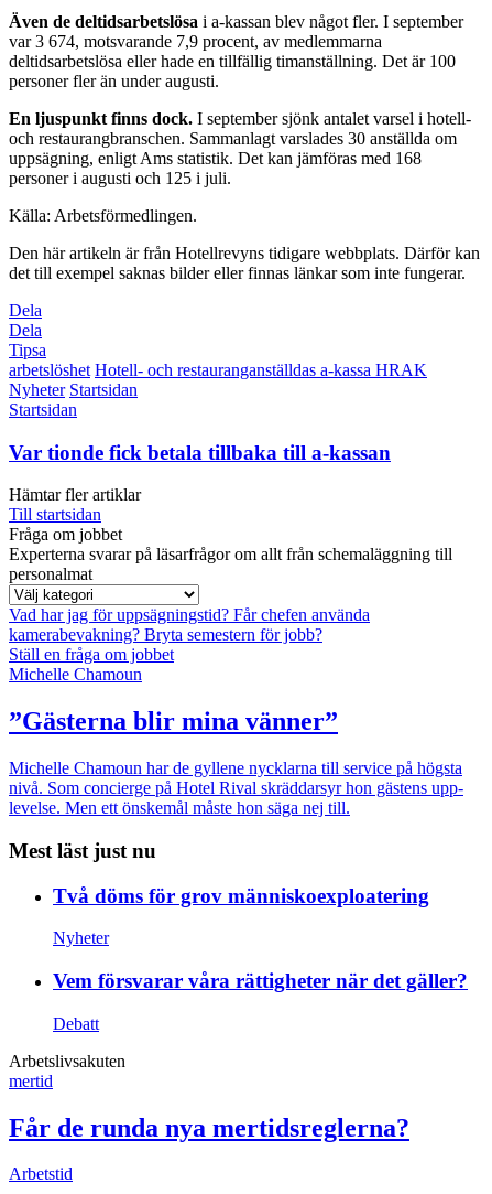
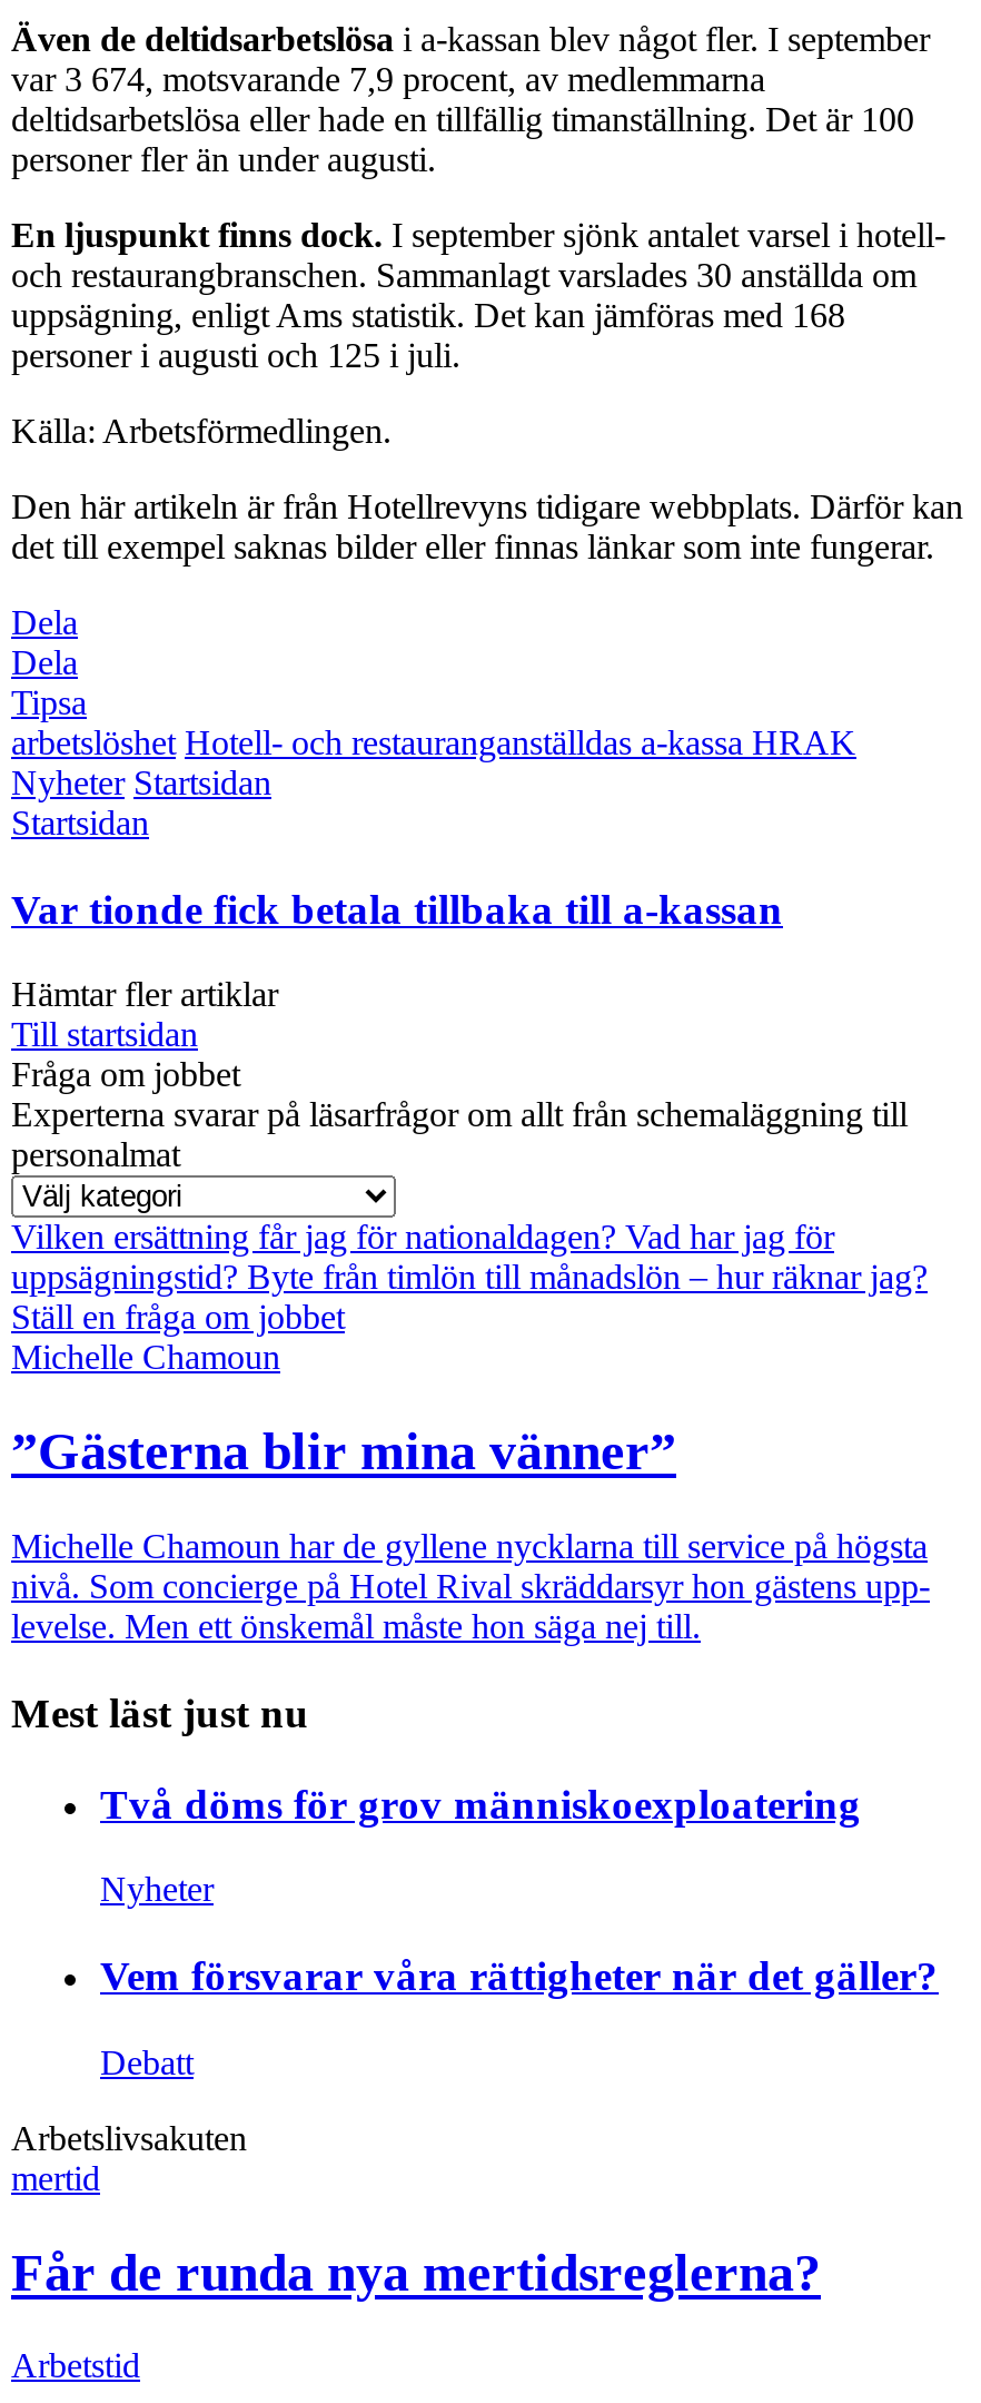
- Vad har jag för uppsägningstid? Får chefen använda
- kamerabevakning?Bryta semestern för jobb?
+ Vilken ersättning får jag för nationaldagen? Vad har jag för
+ uppsägningstid?Byte från timlön till månadslön – hur räknar jag?
